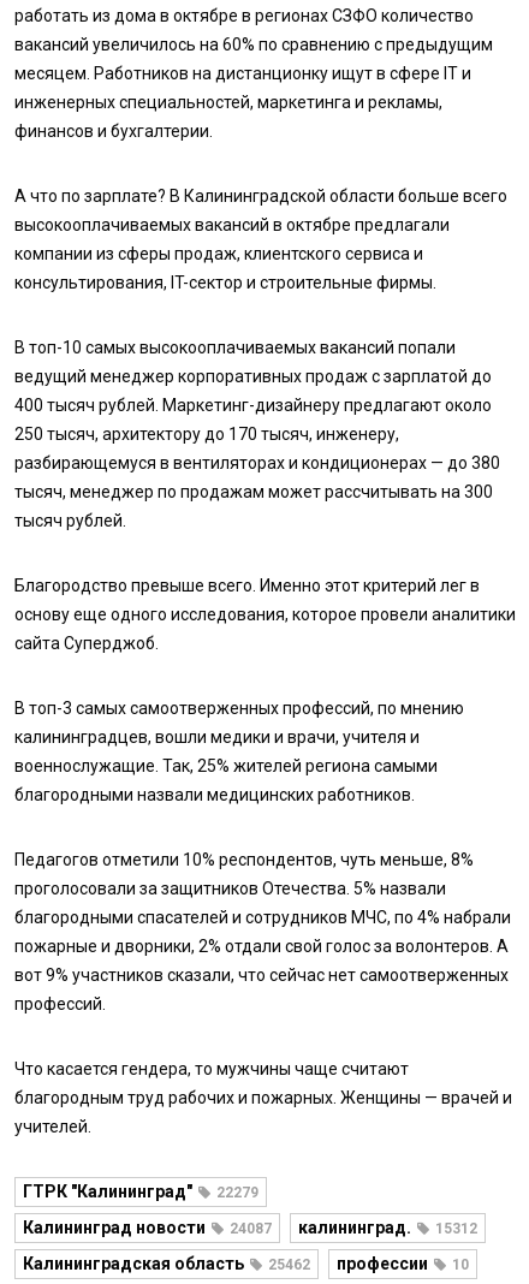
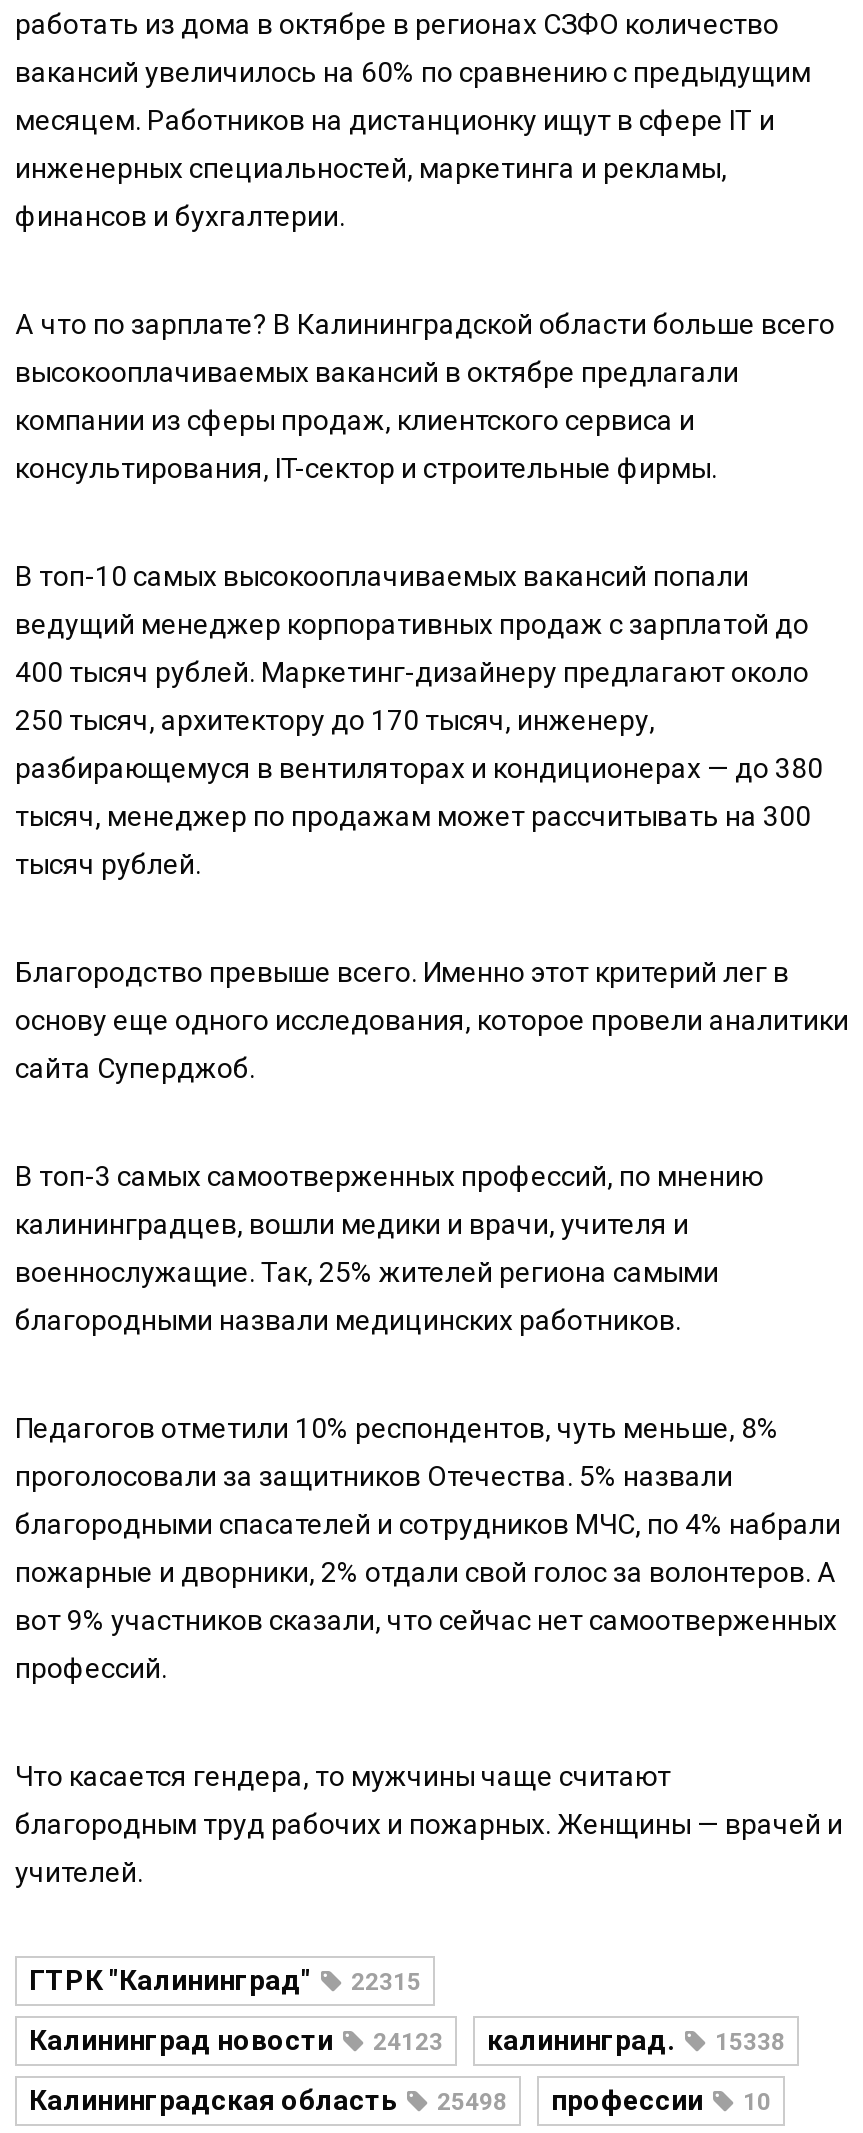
- ГТРК "Калининград" 22279
+ ГТРК "Калининград" 22315

- 24087
+ 24123

- 15312
+ 15338

- Калининградская область 25462 профессии 10
+ Калининградская область 25498 профессии 10
